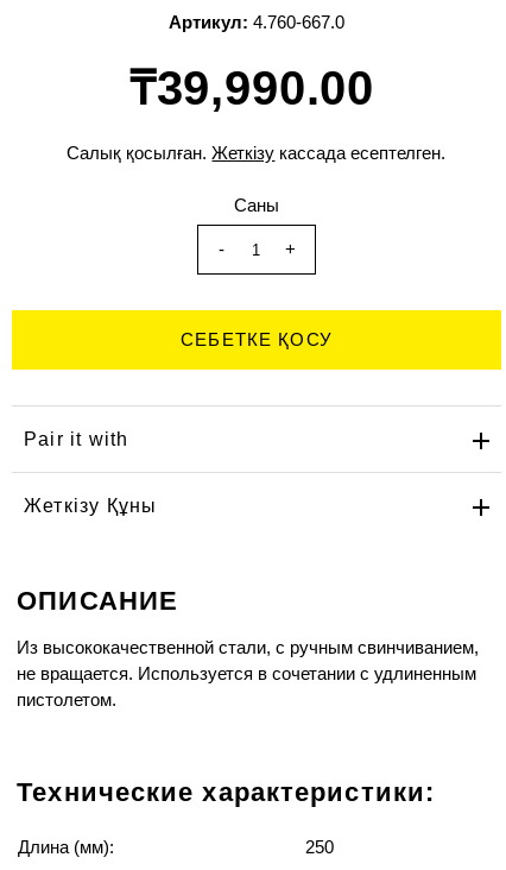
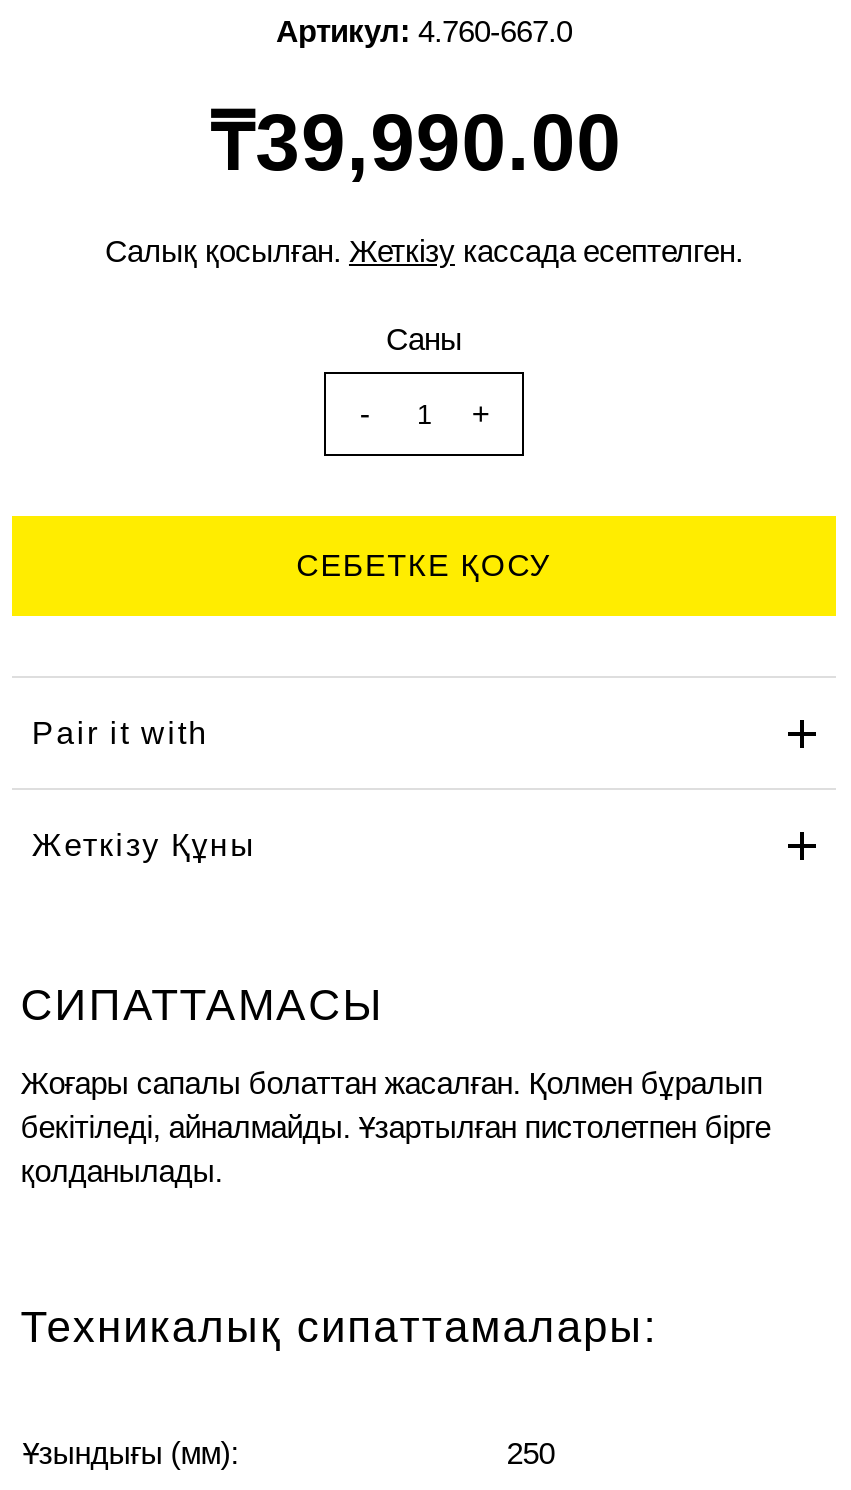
- ОПИСАНИЕ
+ СИПАТТАМАСЫ

- Из высококачественной стали, с ручным свинчиванием,
- не вращается. Используется в сочетании с удлиненным
- пистолетом.
+ Жоғары сапалы болаттан жасалған. Қолмен бұралып
+ бекітіледі, айналмайды. Ұзартылған пистолетпен бірге
+ қолданылады.

- Технические характеристики:
+ Техникалық сипаттамалары:

- Длина (мм):
+ Ұзындығы (мм):
